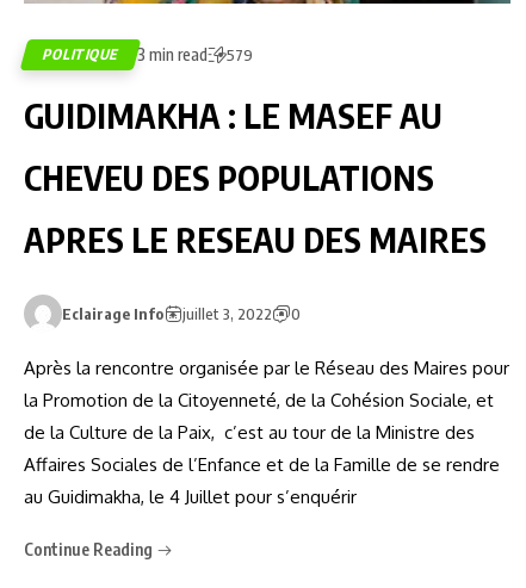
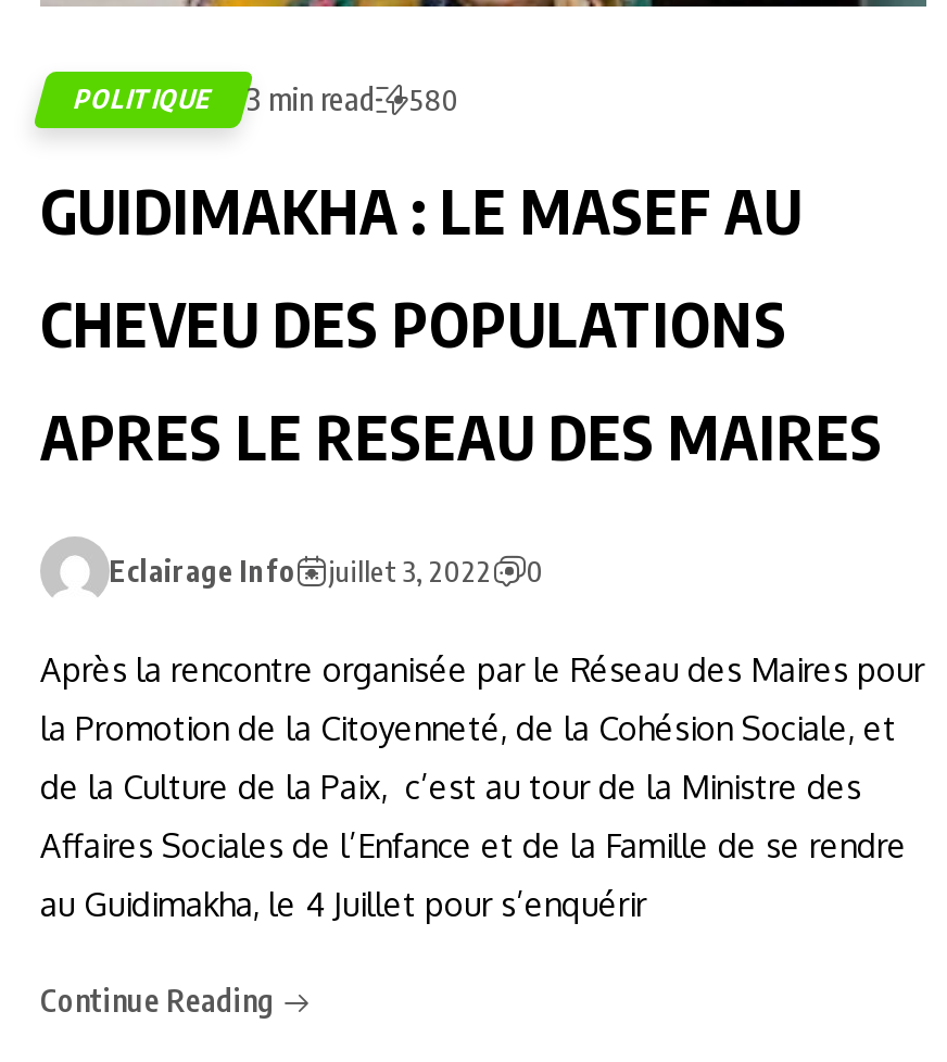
- 579
+ 580
